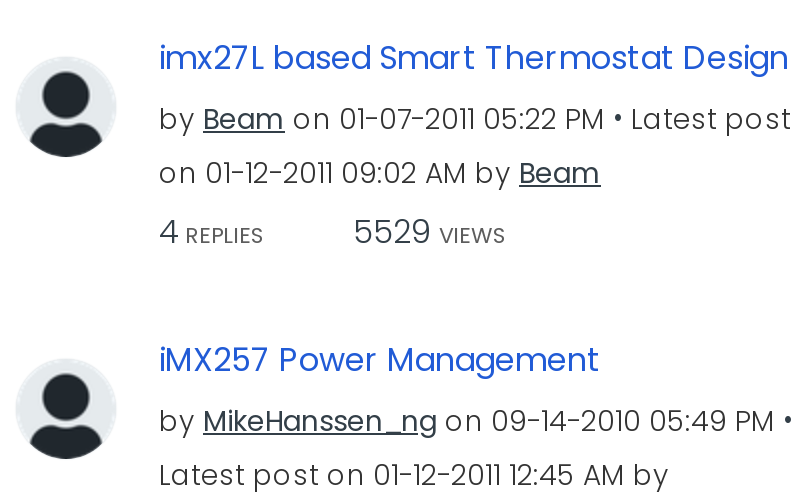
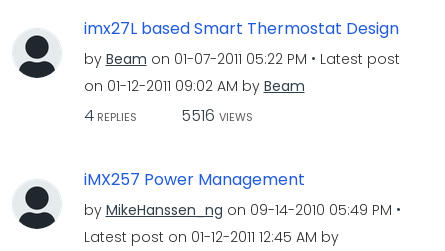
- 4 REPLIES 5529 VIEWS
+ 4 REPLIES 5516 VIEWS
